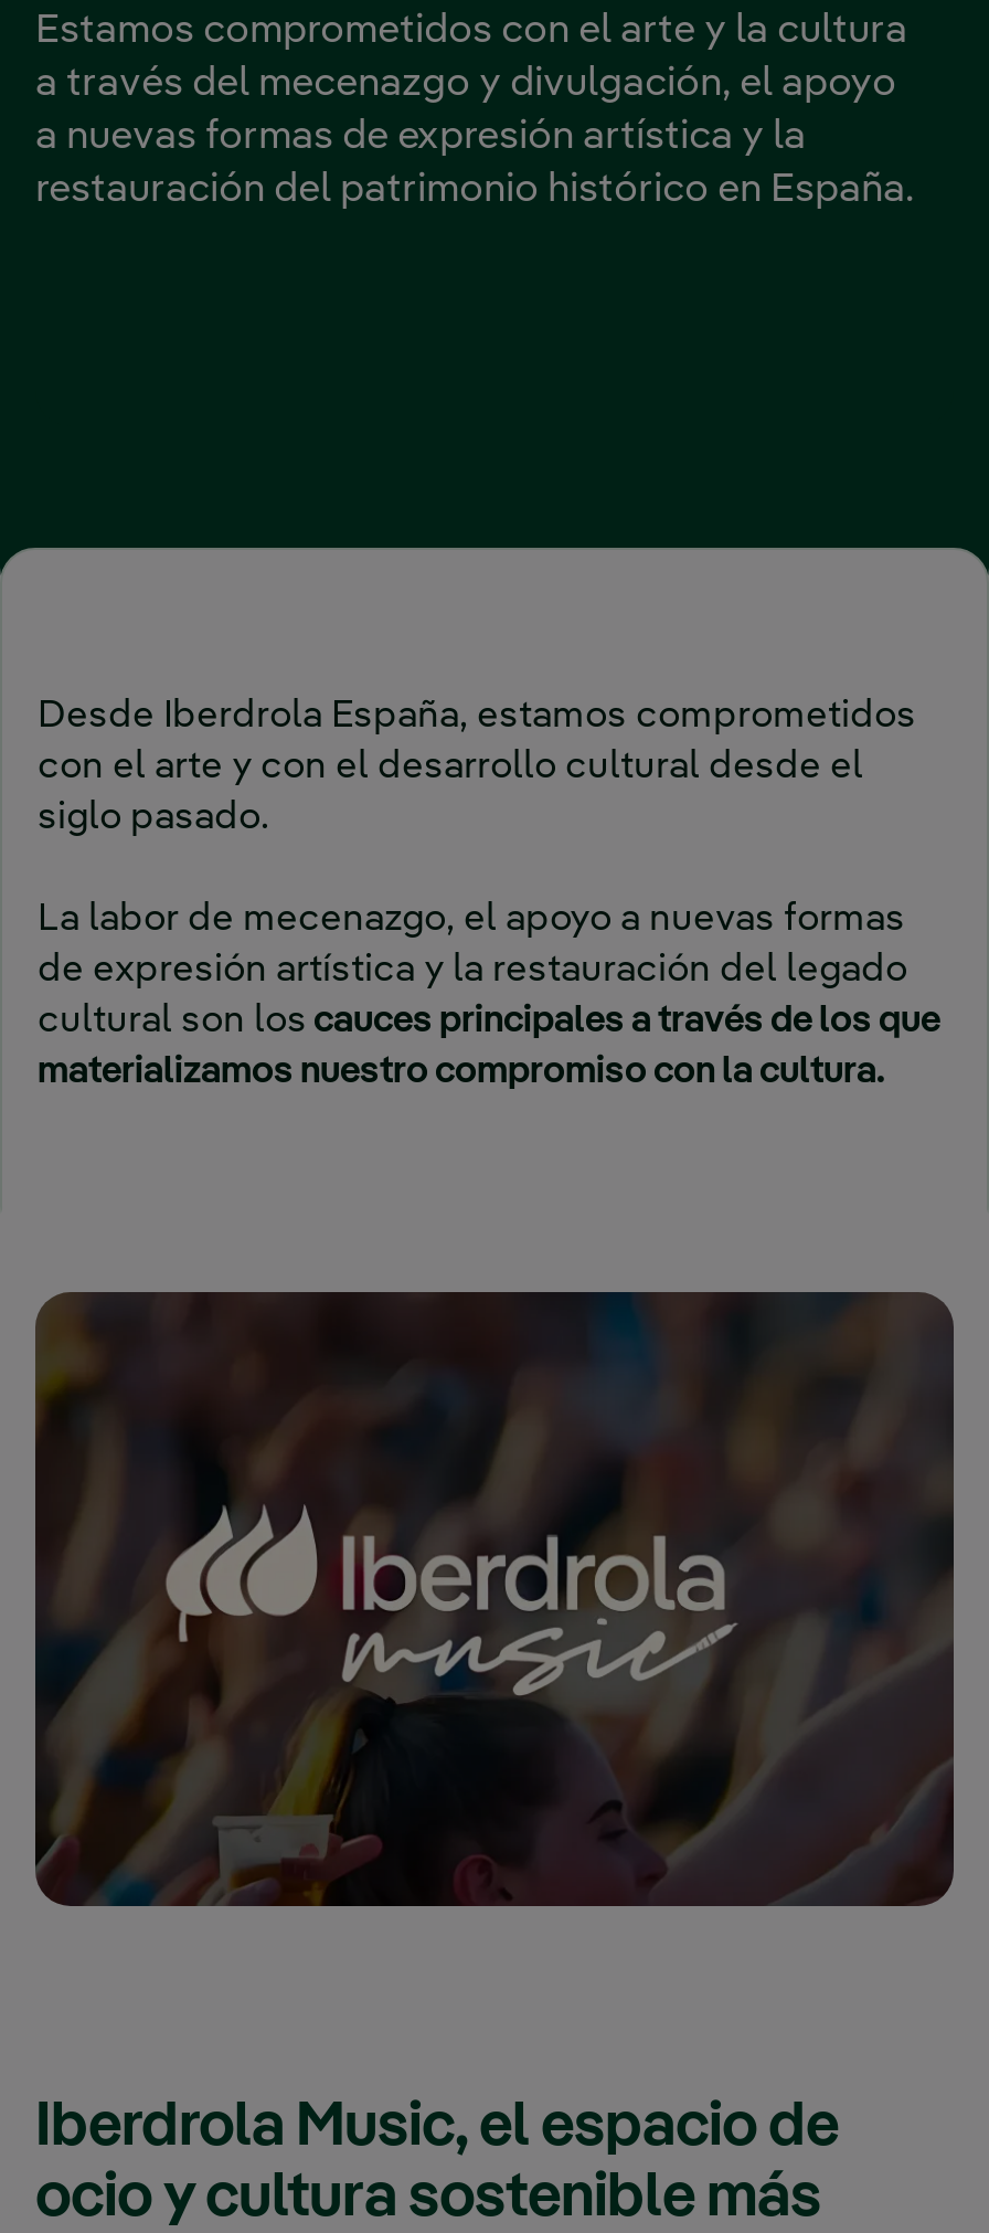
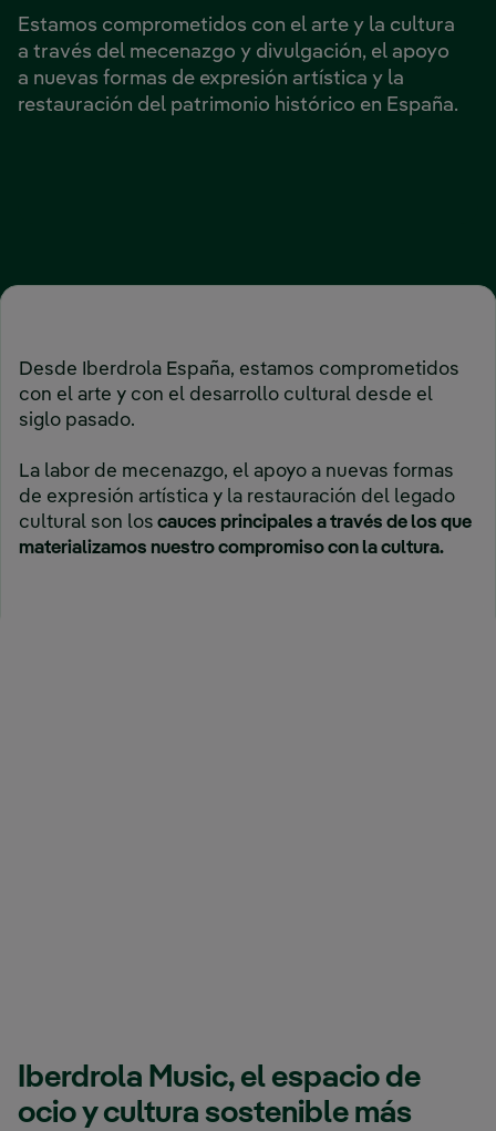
- [image]
